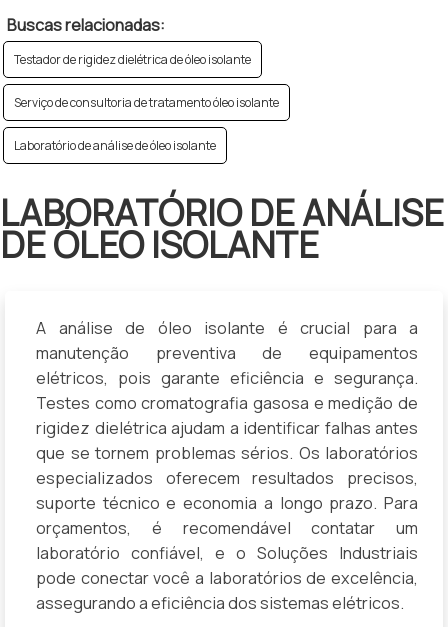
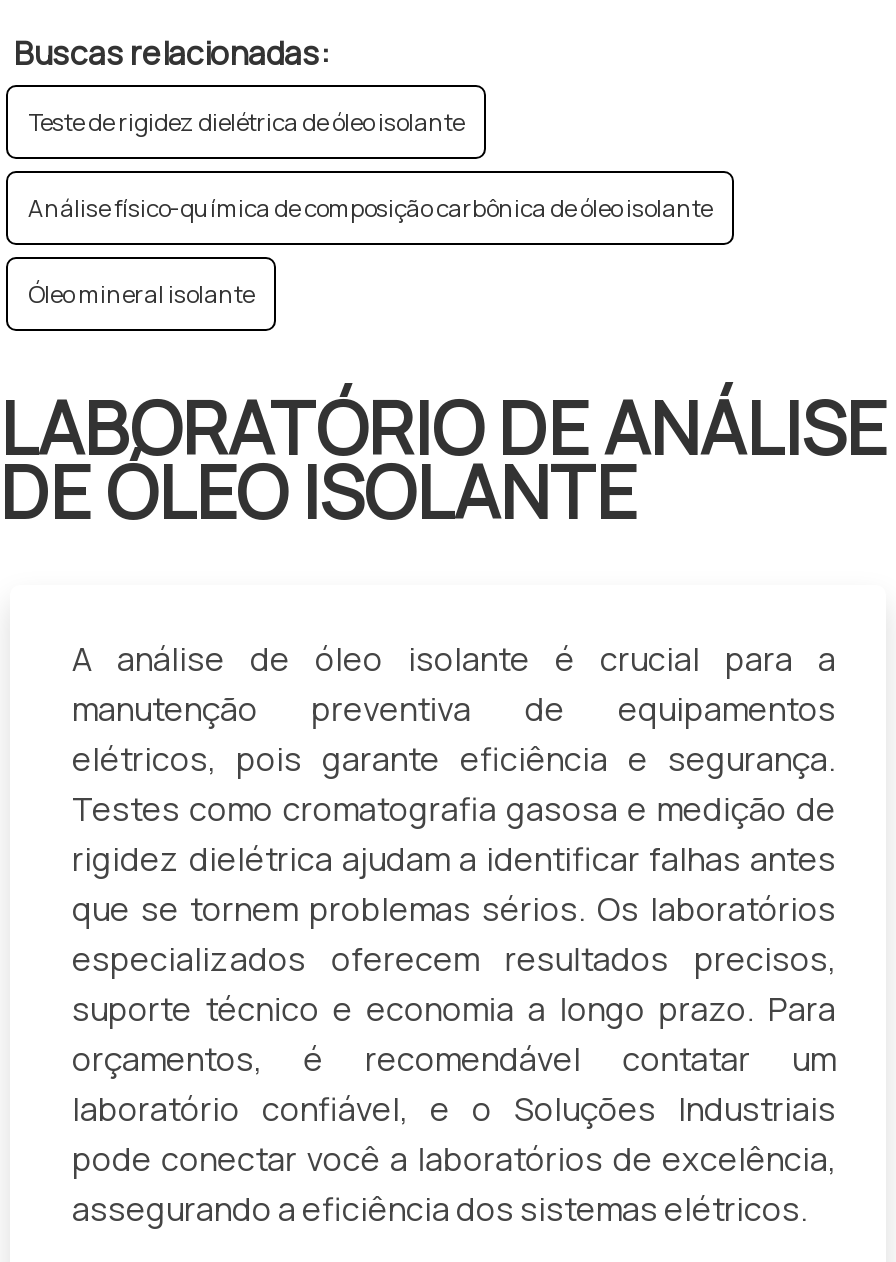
- Testador de rigidez dielétrica de óleo isolante
+ Teste de rigidez dielétrica de óleo isolante

- Serviço de consultoria de tratamento óleo isolante
+ Análise físico-química de composição carbônica de óleo isolante

- Laboratório de análise de óleo isolante
+ Óleo mineral isolante
